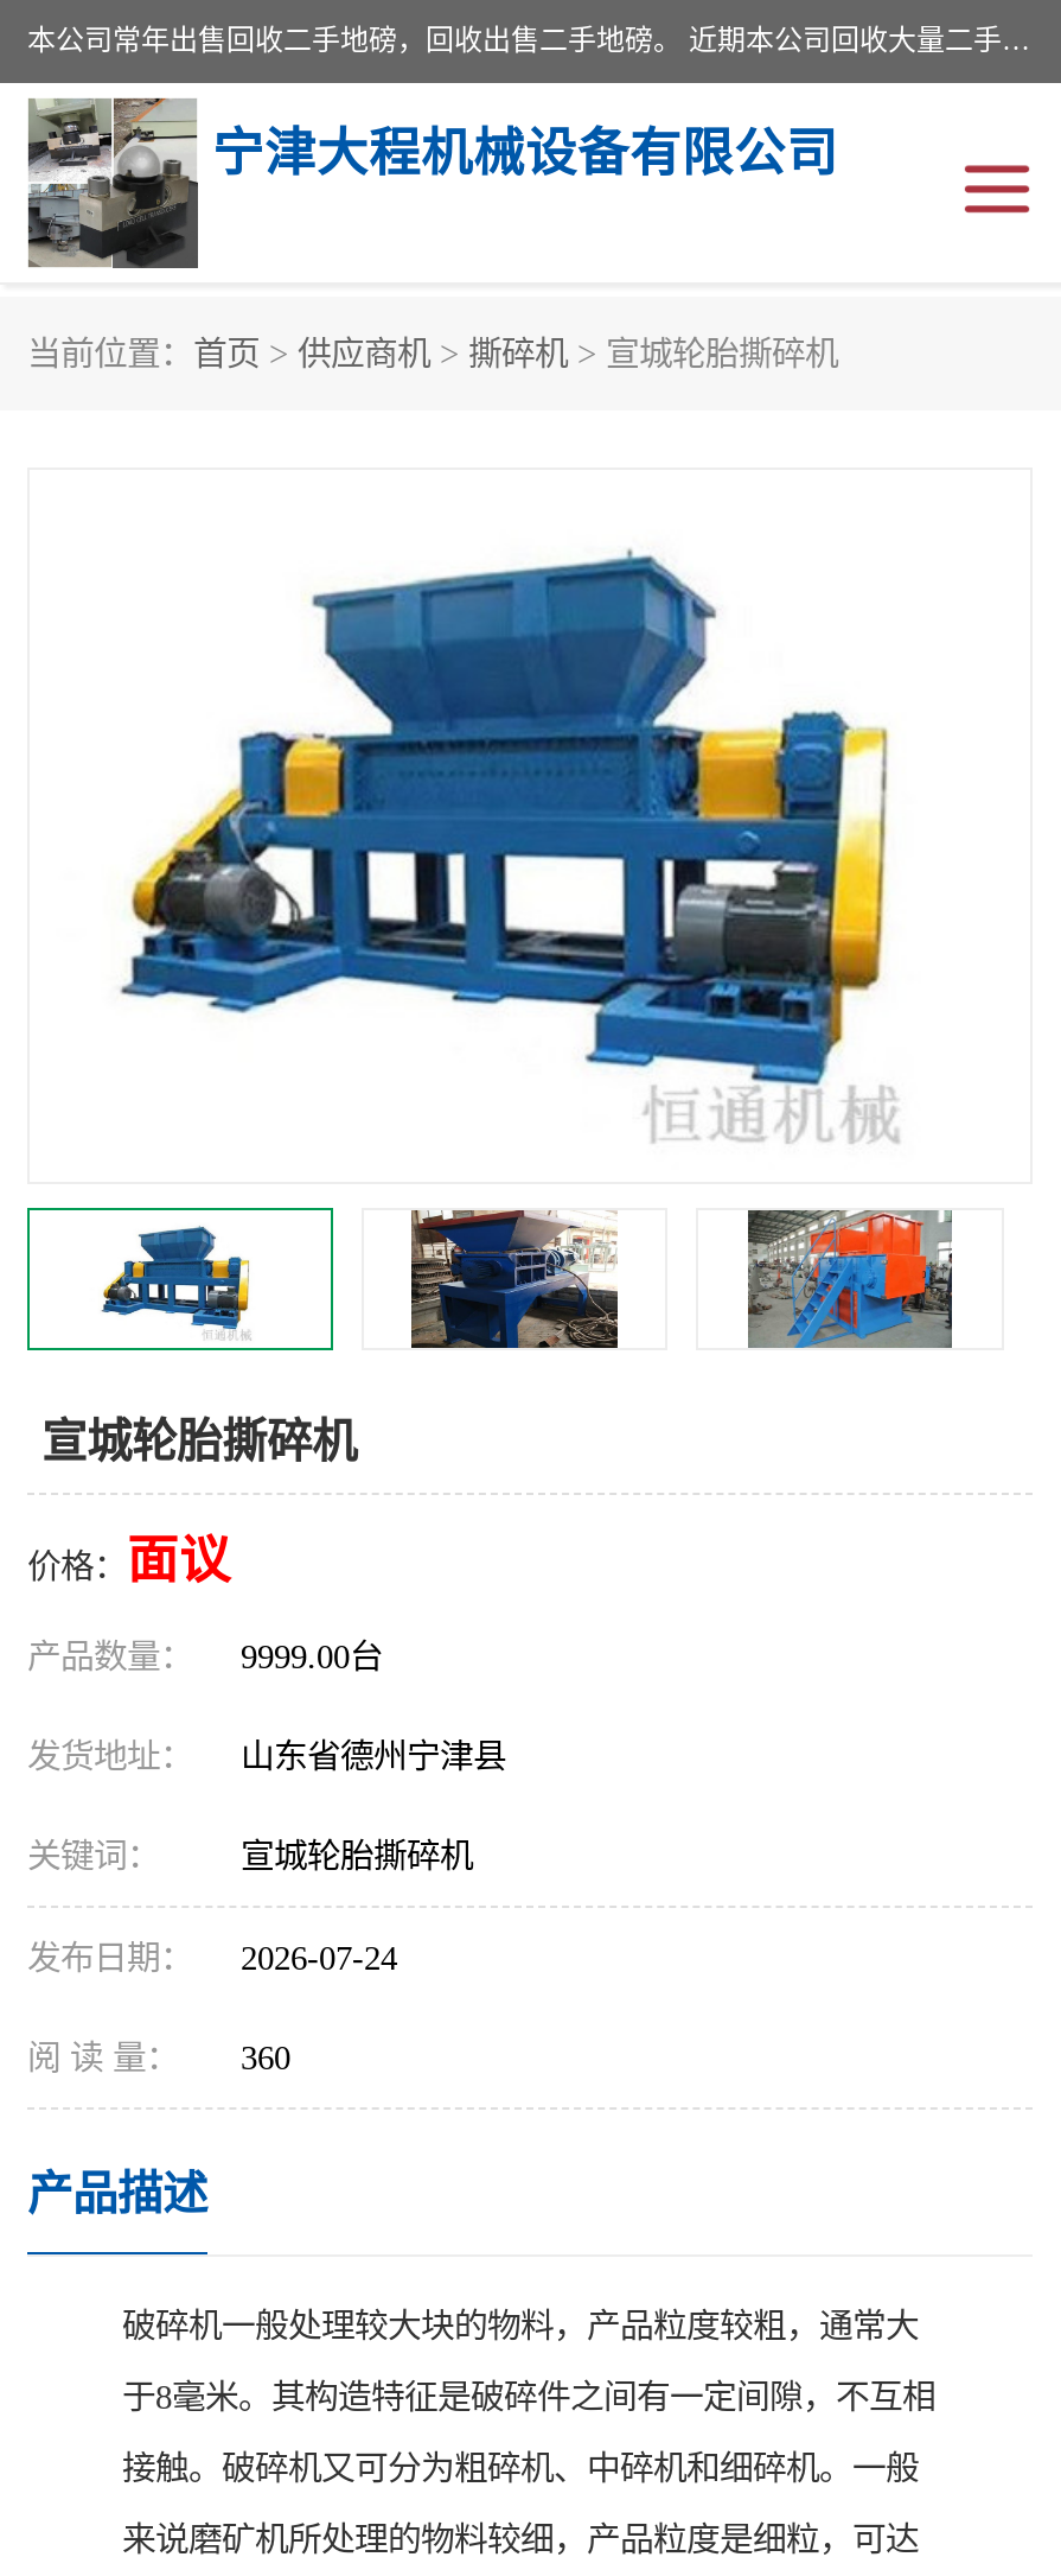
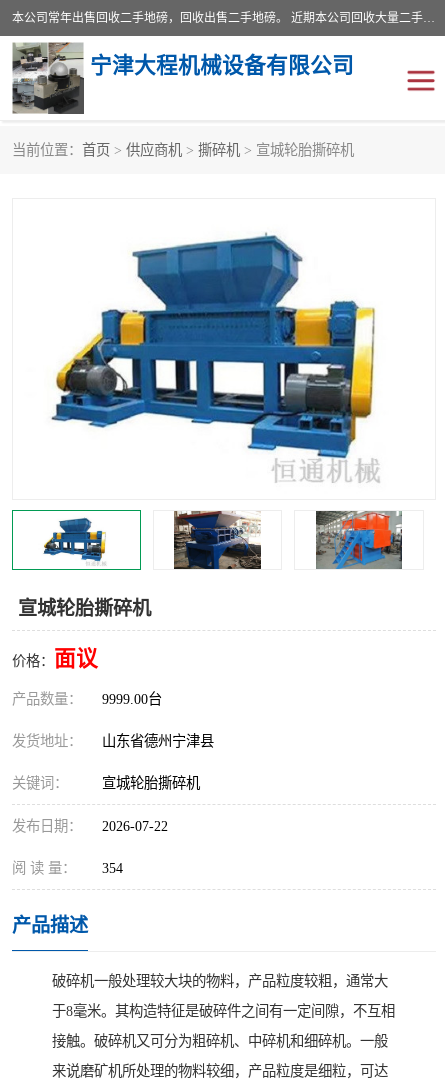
- 发布日期： 2026-07-24
+ 发布日期： 2026-07-22

- 阅 读 量： 360
+ 阅 读 量： 354
